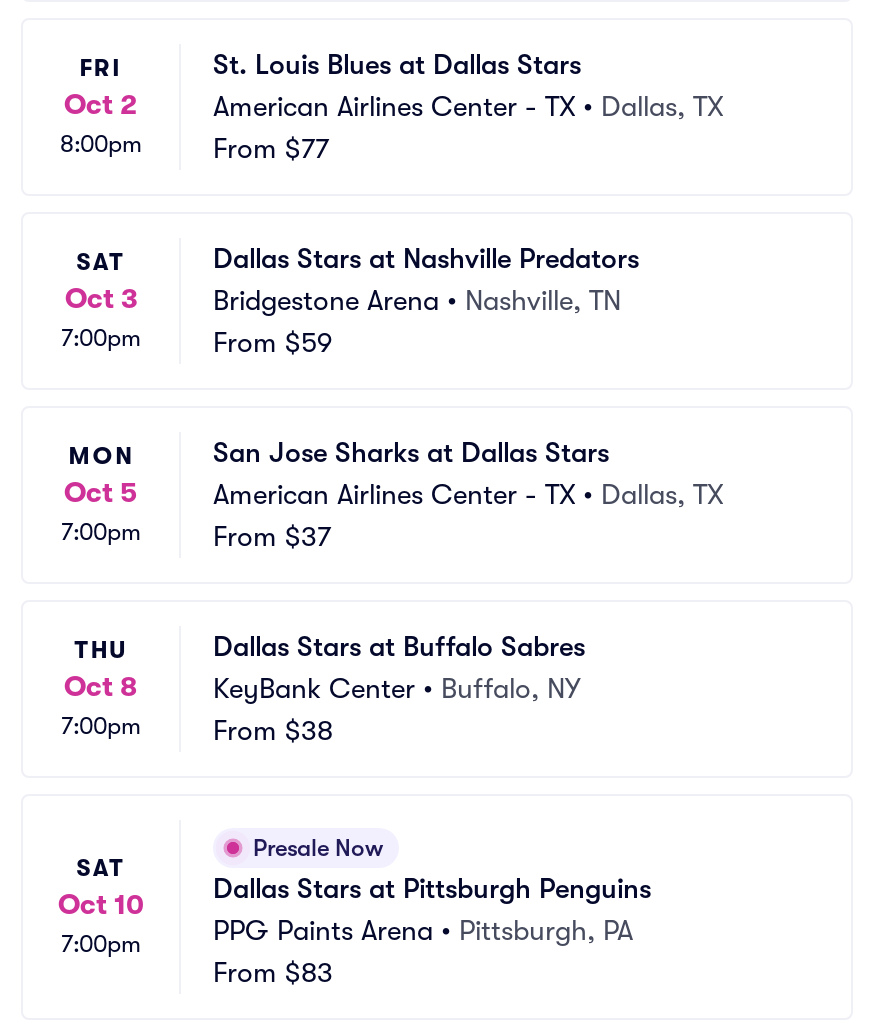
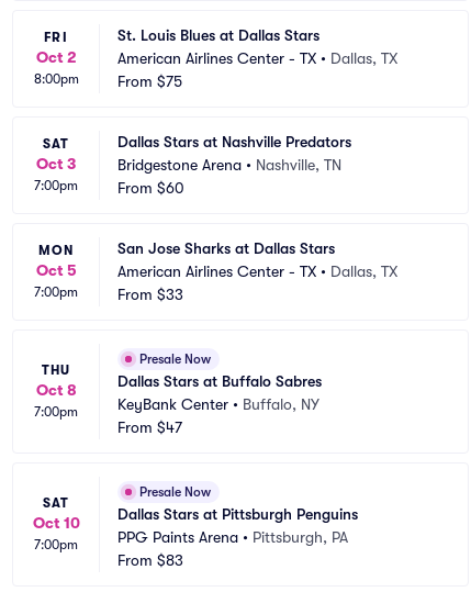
- From $77
+ From $75

- From $59
+ From $60

- From $37
+ From $33

+ Presale Now

- From $38
+ From $47
